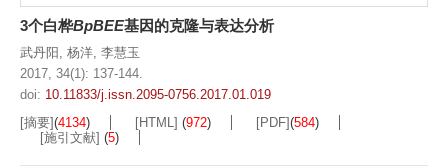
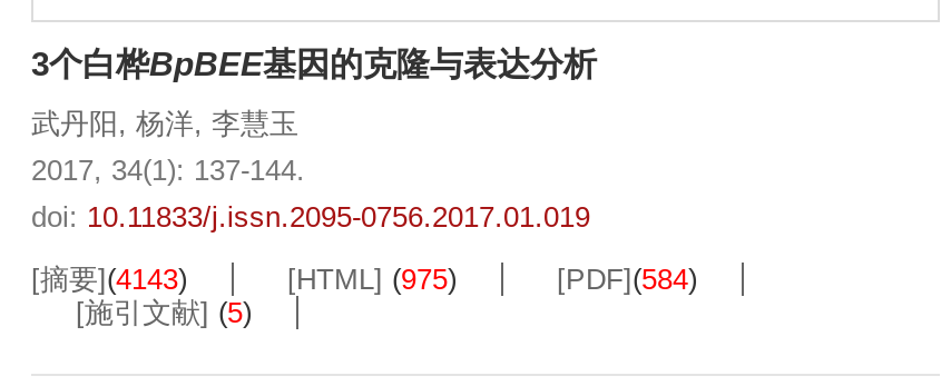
- [摘要](4134)
+ [摘要](4143)

- [HTML] (972)
+ [HTML] (975)
